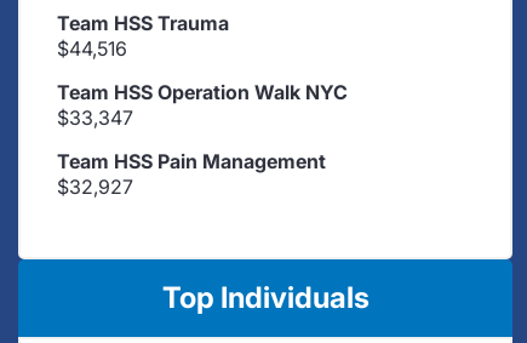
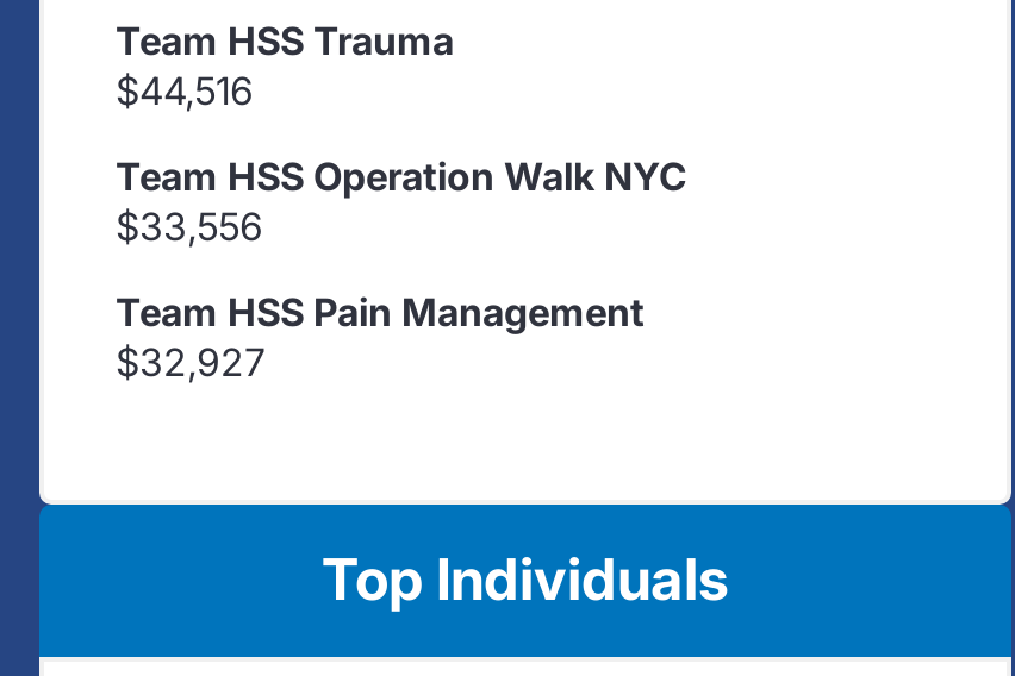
- $33,347
+ $33,556
